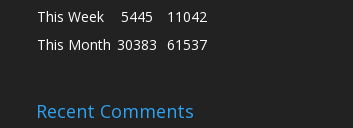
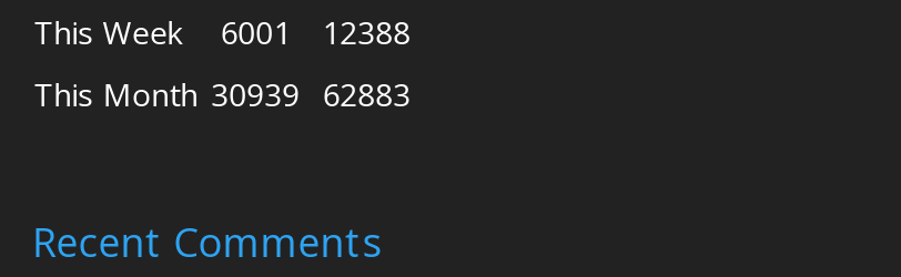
- 5445
+ 6001

- 11042
+ 12388

- This Month 30383 61537
+ This Month 30939 62883
